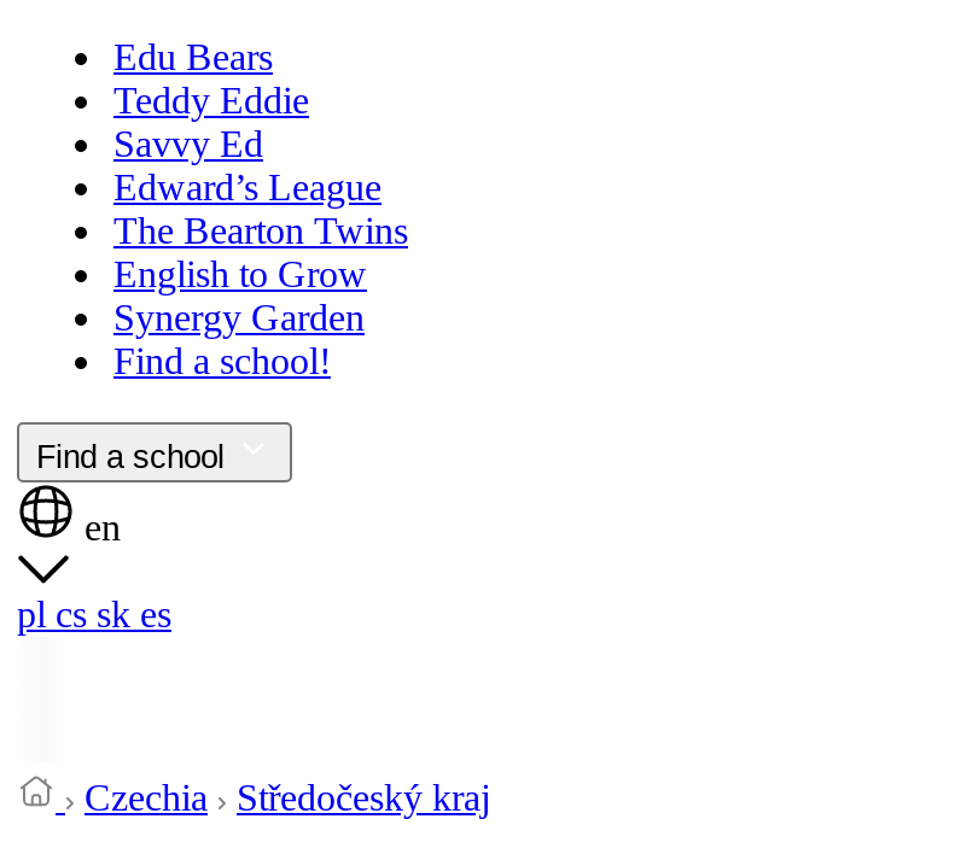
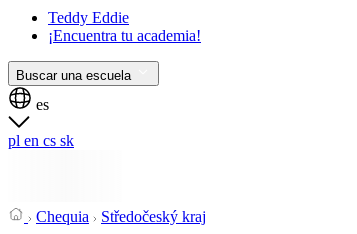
- Edu Bears

- Savvy Ed
- Edward’s League
- The Bearton Twins
- English to Grow
- Synergy Garden
- Find a school!
+ ¡Encuentra tu academia!

- Find a school
+ Buscar una escuela

- en
+ es

- pl cs sk es
+ pl en cs sk

- Czechia
+ Chequia
